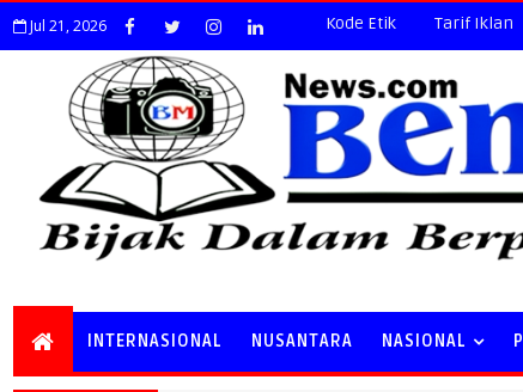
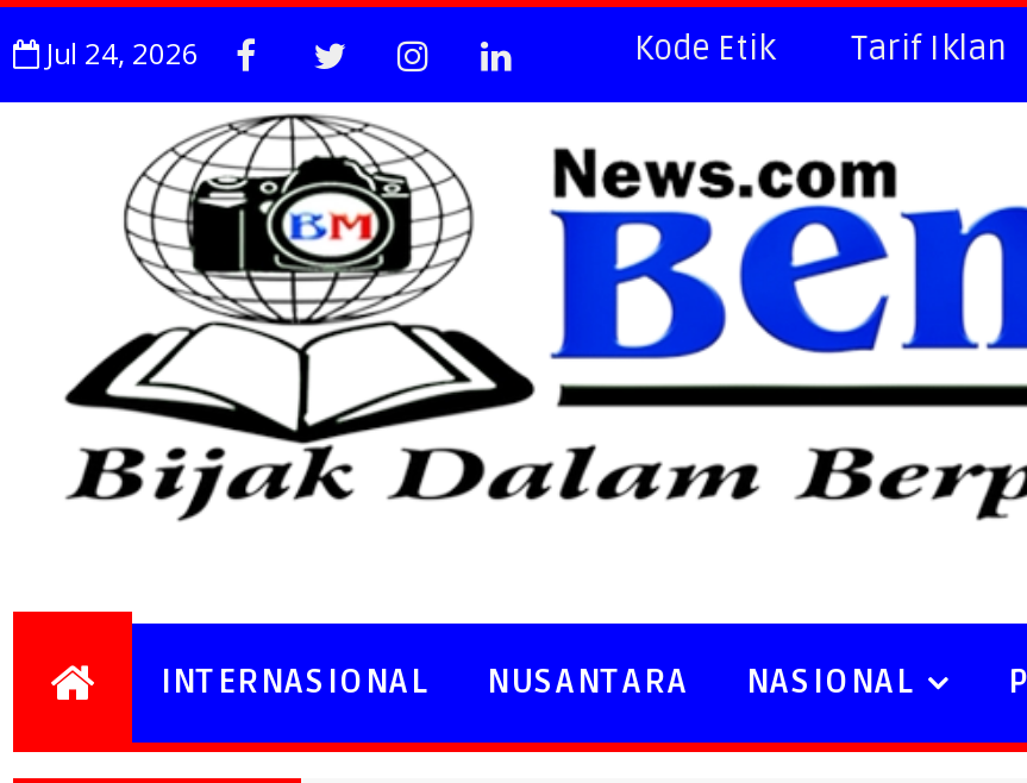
- Jul 21, 2026
+ Jul 24, 2026
